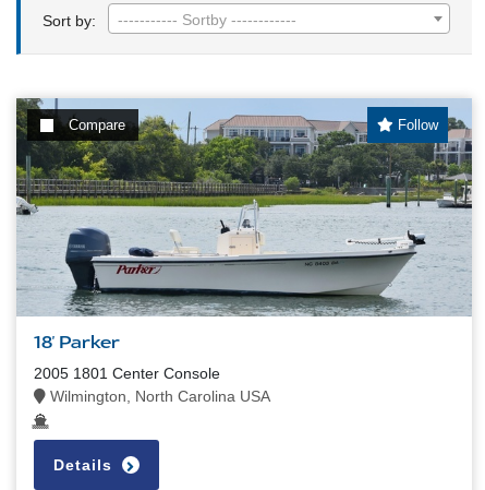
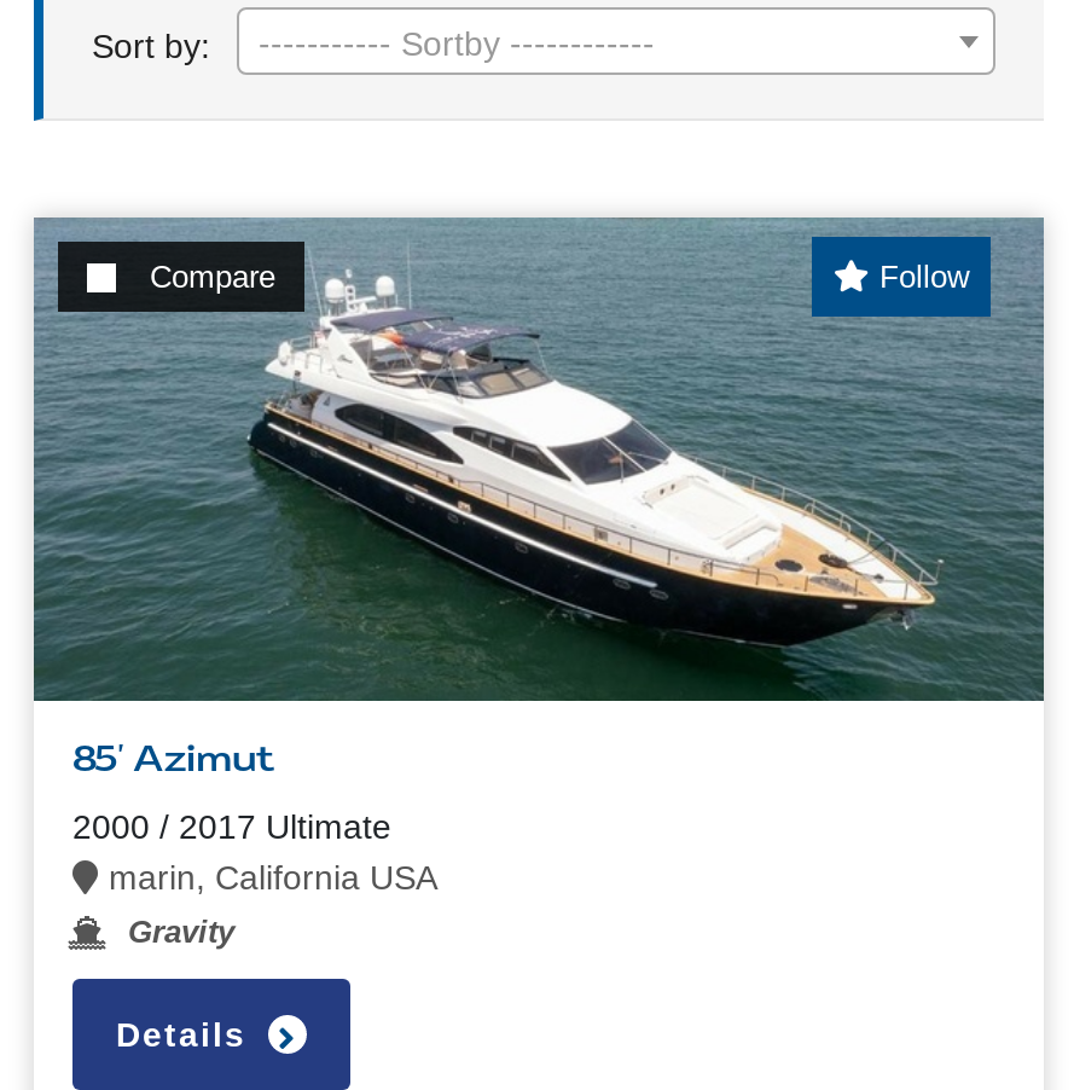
- [image]
- 18' Parker
+ [image]
+ 85' Azimut

- 2005 1801 Center Console
- Wilmington, North Carolina USA
+ 2000 / 2017 Ultimate
+ marin, California USA
+ Gravity
